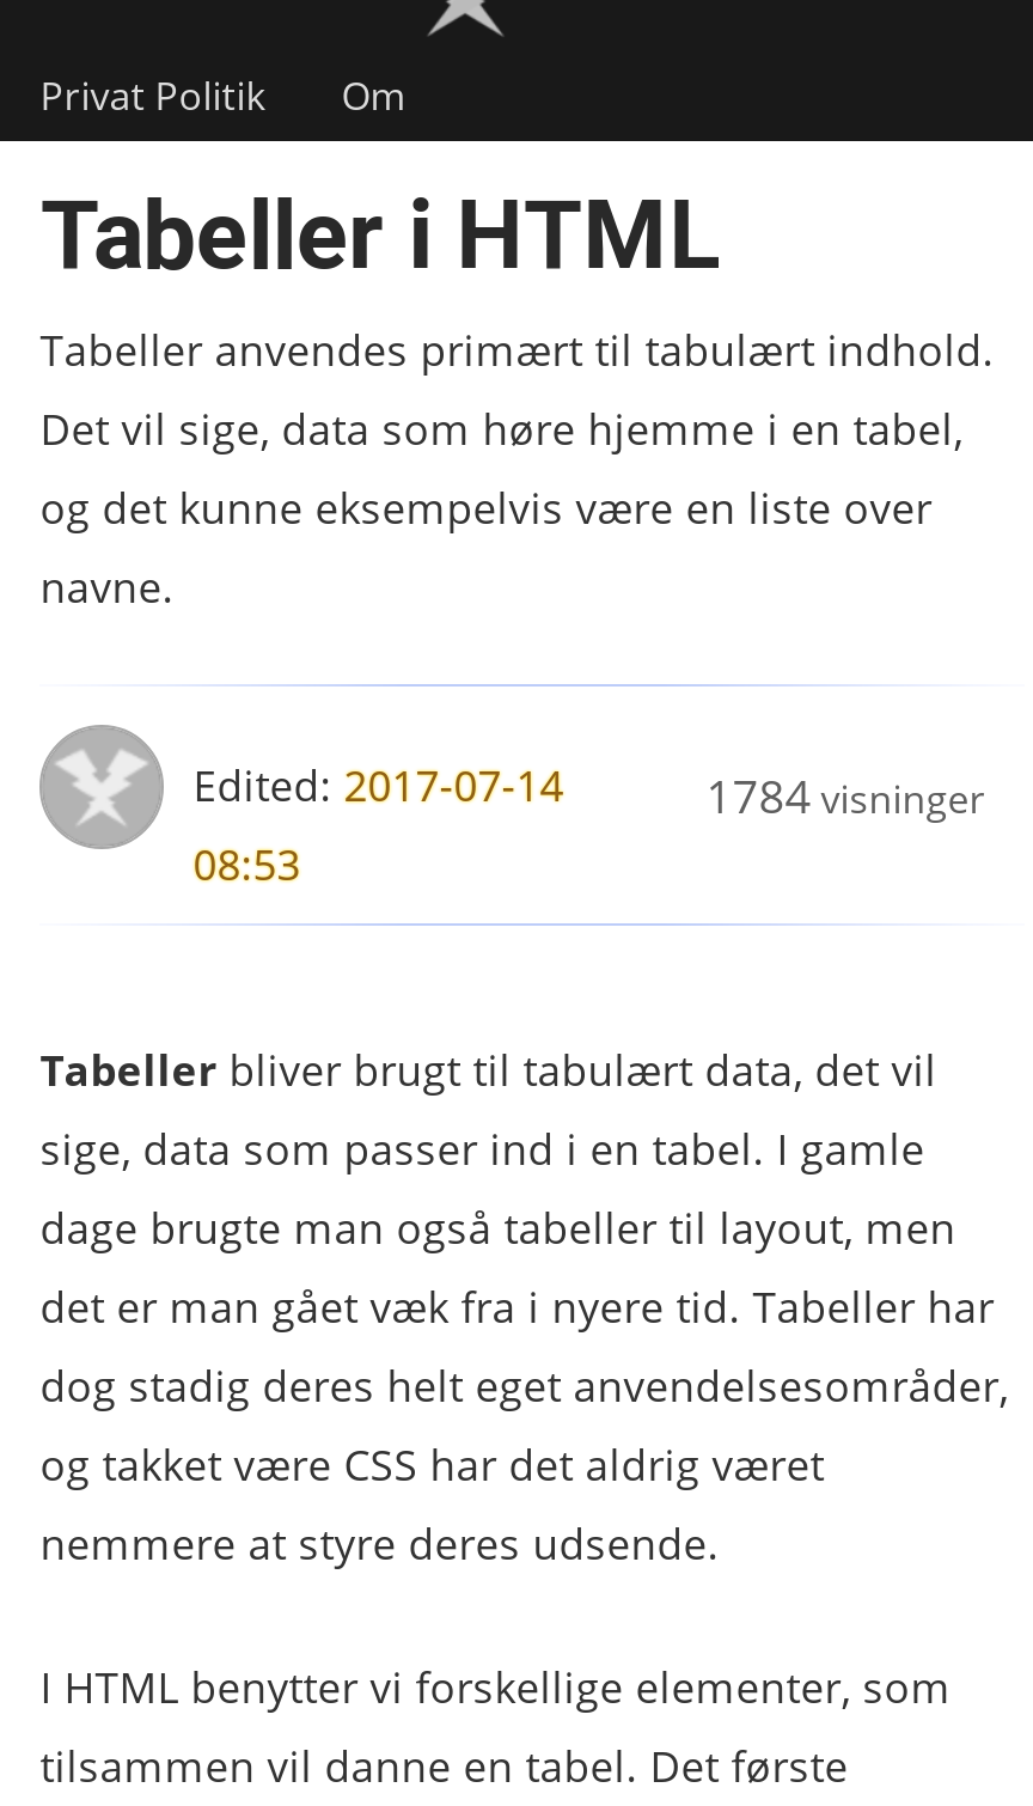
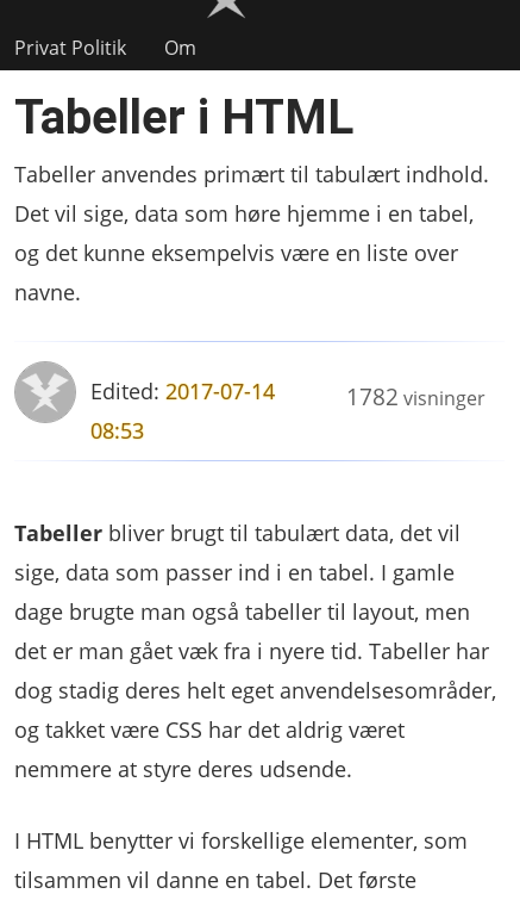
- 1784visninger
+ 1782visninger
